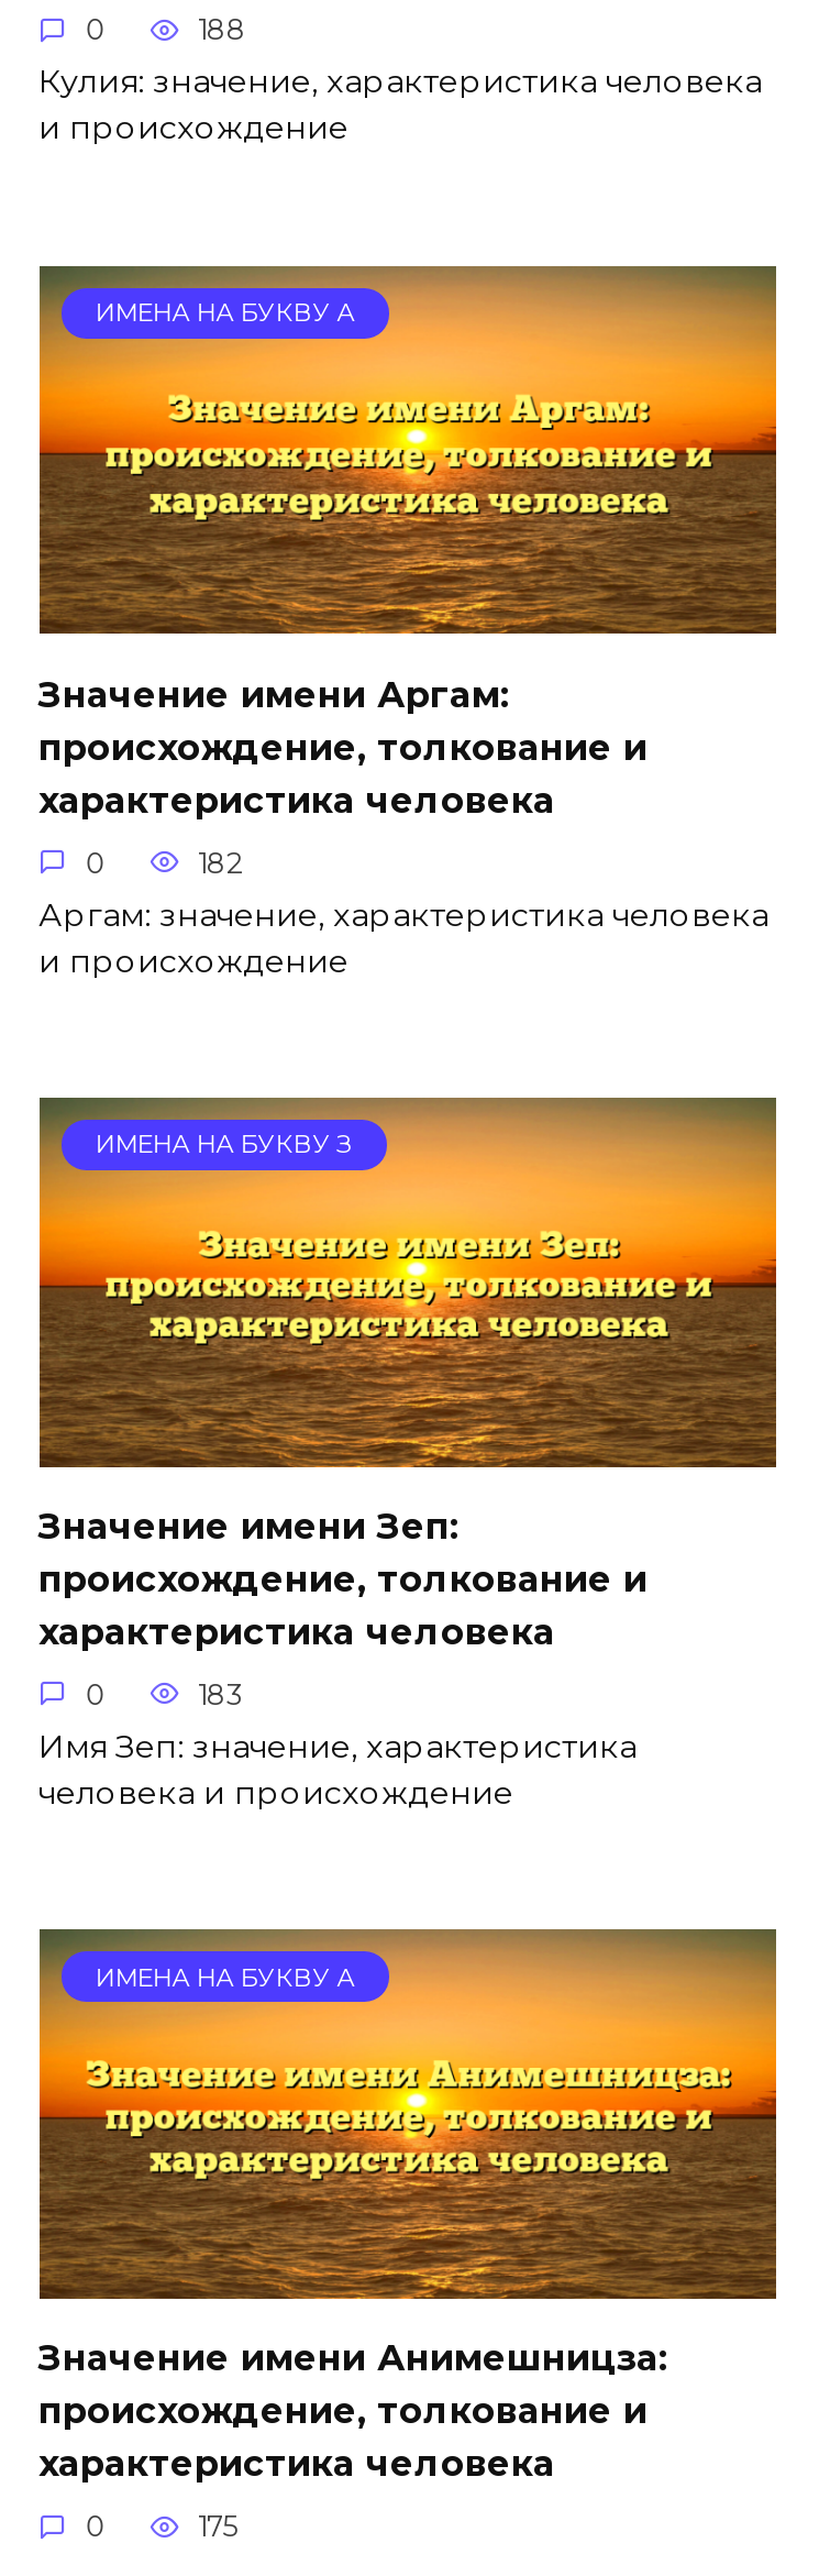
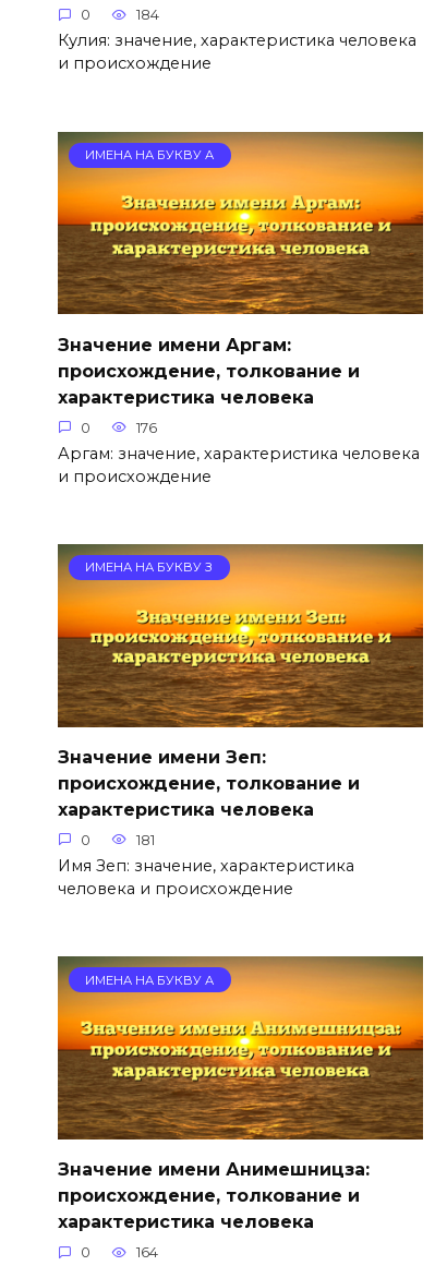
- 188
+ 184

- 182
+ 176

- 183
+ 181

- 175
+ 164
